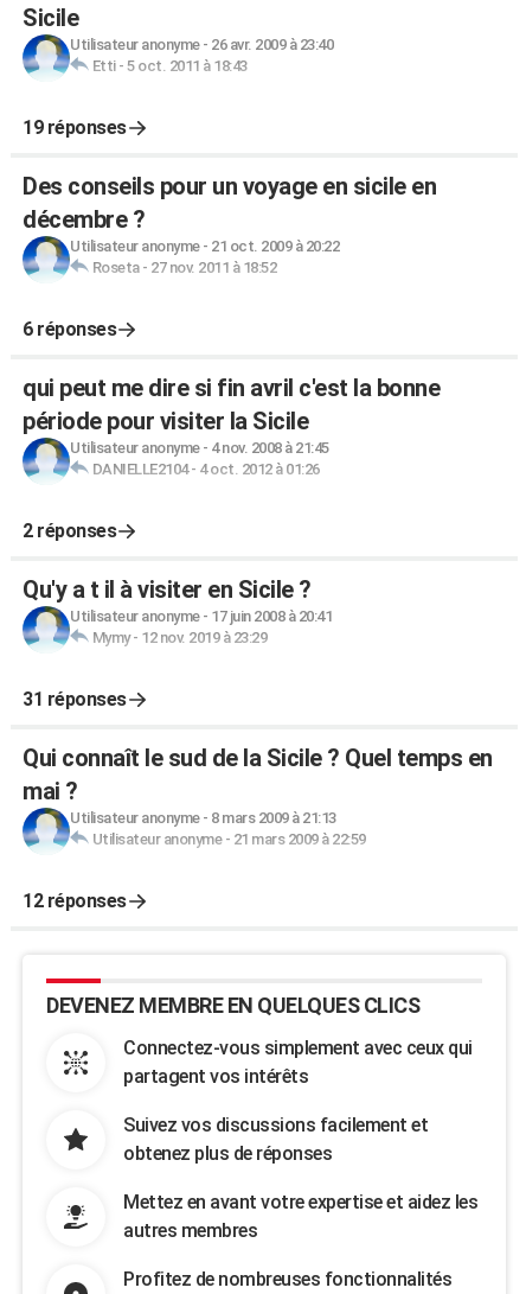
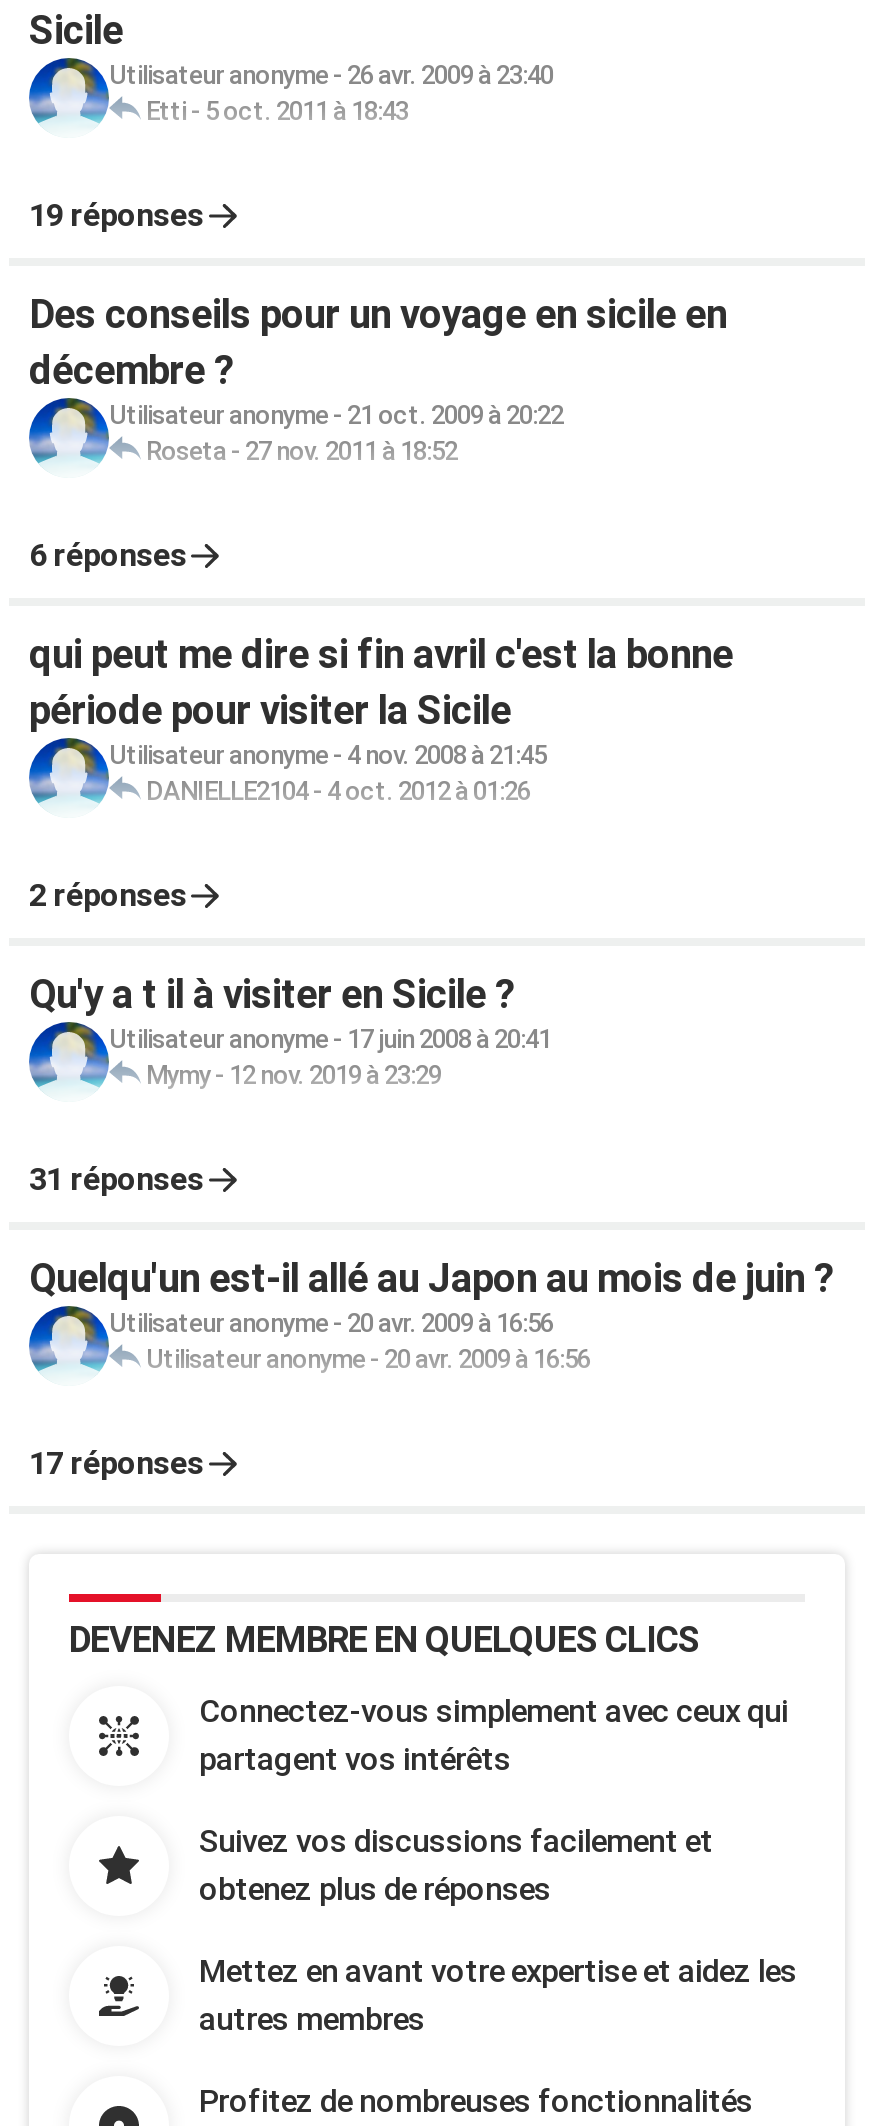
- Qui connaît le sud de la Sicile ? Quel temps en
- mai ?
- Utilisateur anonyme - 8 mars 2009 à 21:13
- Utilisateur anonyme - 21 mars 2009 à 22:59
+ Quelqu'un est-il allé au Japon au mois de juin ?
+ Utilisateur anonyme - 20 avr. 2009 à 16:56
+ Utilisateur anonyme - 20 avr. 2009 à 16:56

- 12 réponses
+ 17 réponses
